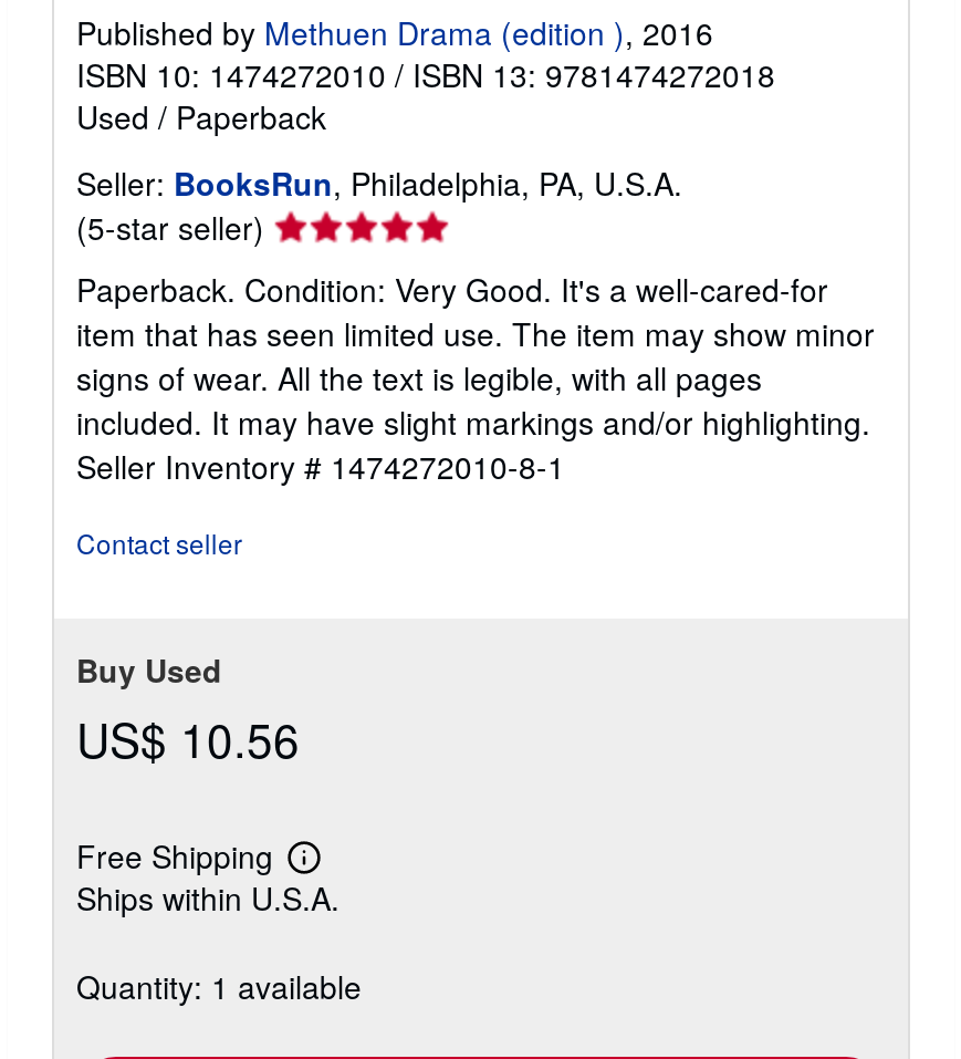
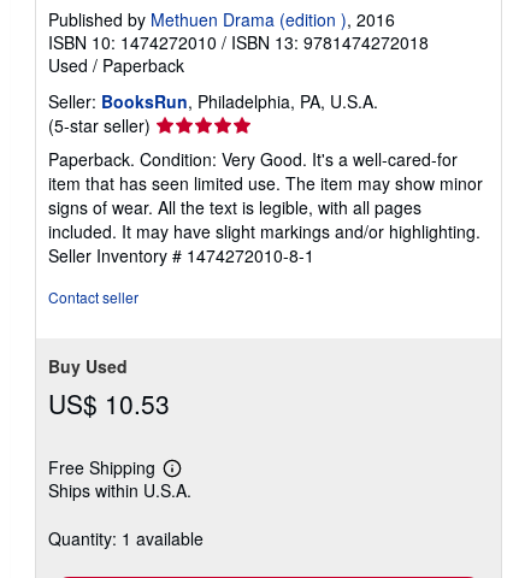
- US$ 10.56
+ US$ 10.53
